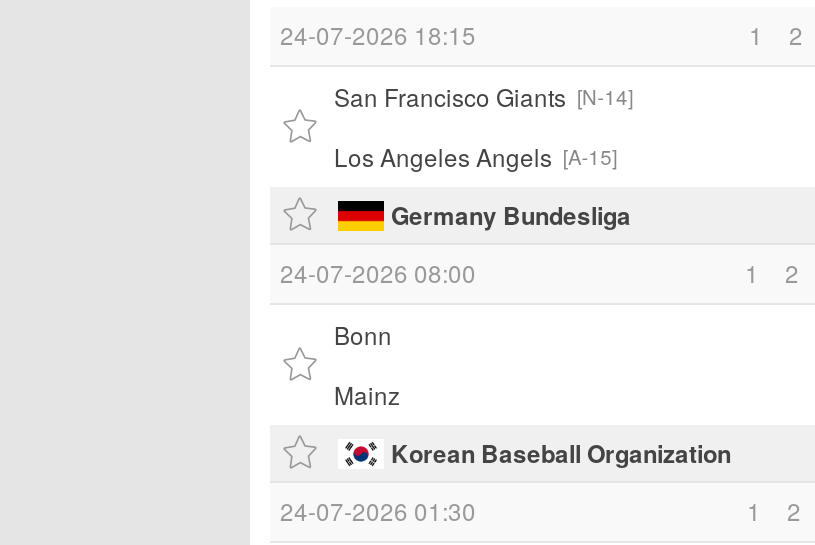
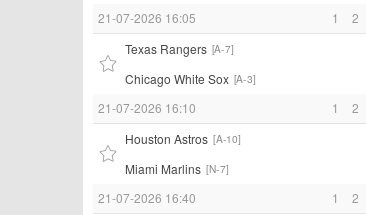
- 24-07-2026 18:15
+ 21-07-2026 16:05

- San Francisco Giants [N-14]
- Los Angeles Angels [A-15]
- Germany Bundesliga
- 24-07-2026 08:00
+ Texas Rangers [A-7]
+ Chicago White Sox [A-3]
+ 21-07-2026 16:10

- Bonn
- Mainz
- Korean Baseball Organization
- 24-07-2026 01:30
+ Houston Astros [A-10]
+ Miami Marlins [N-7]
+ 21-07-2026 16:40
